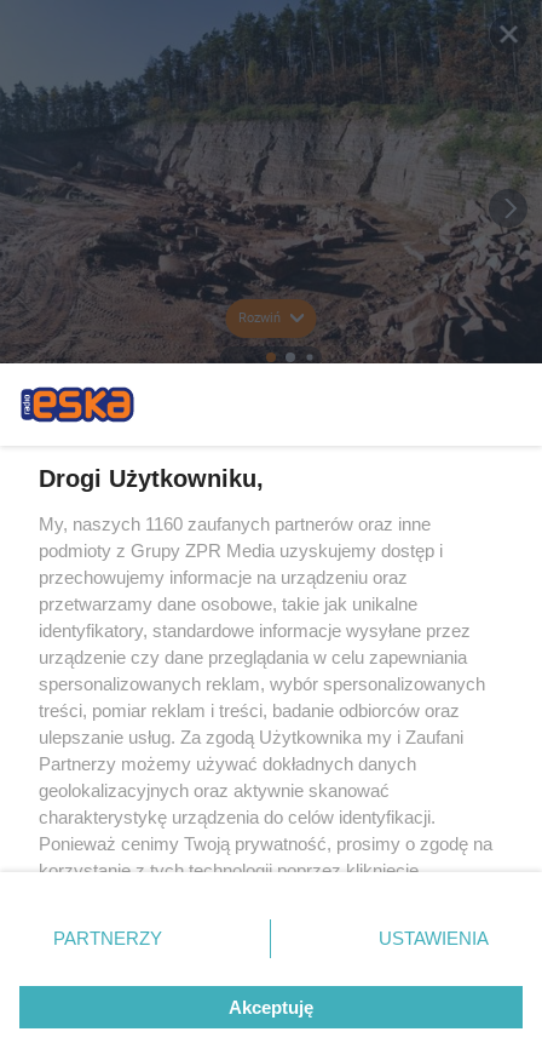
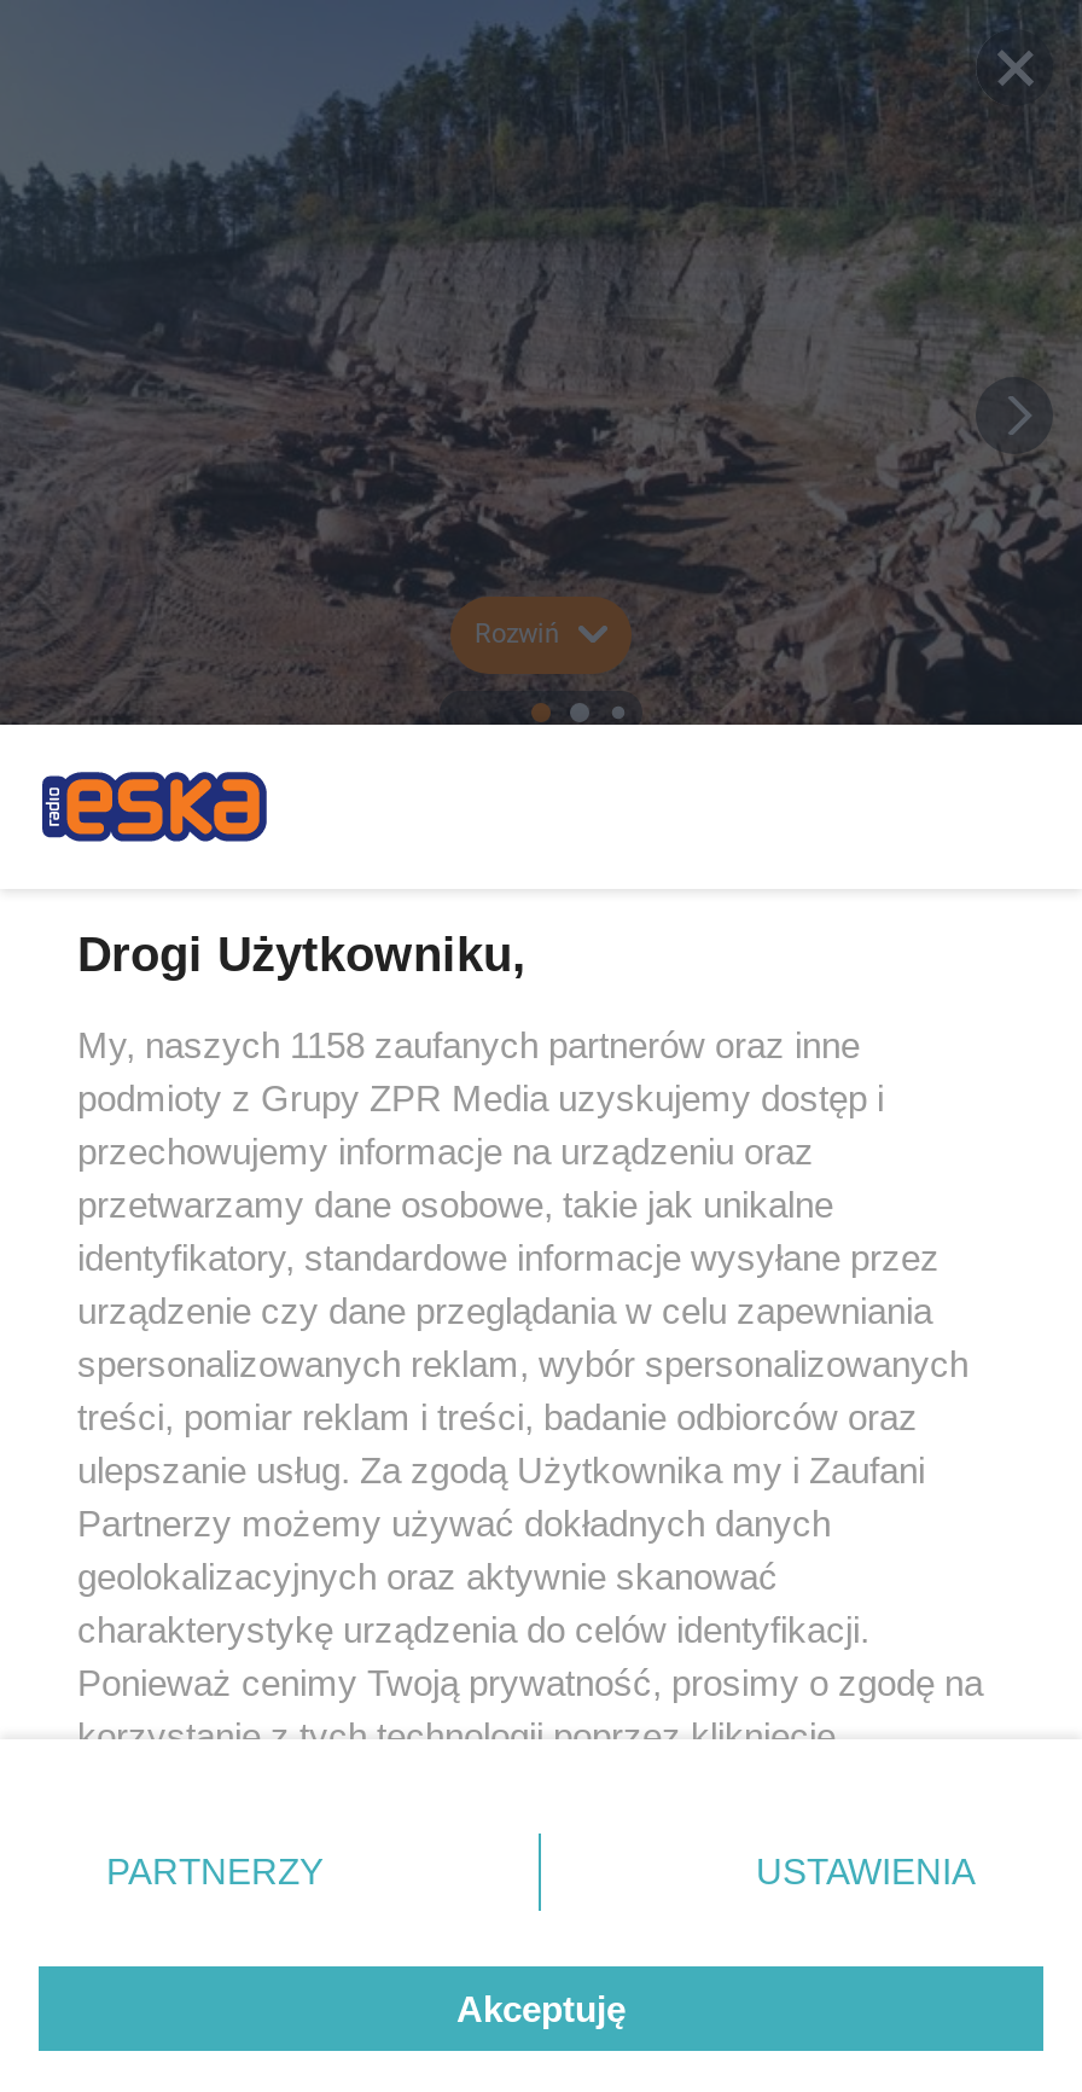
- My, naszych 1160 zaufanych partnerów oraz inne
+ My, naszych 1158 zaufanych partnerów oraz inne
